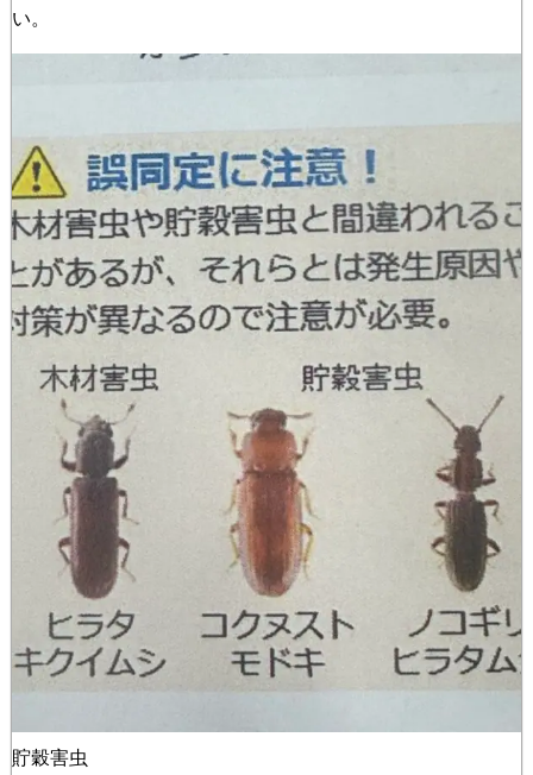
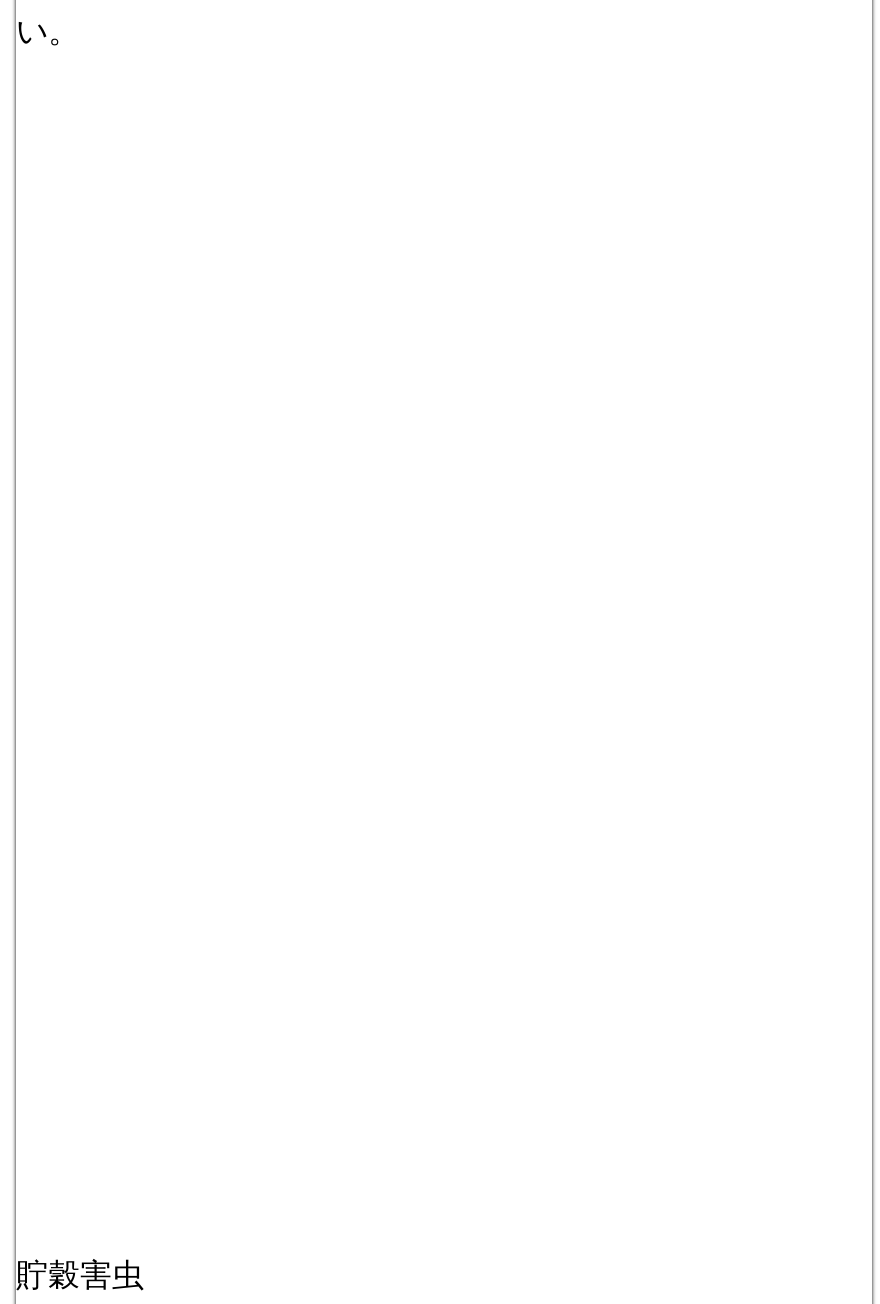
- [image]
